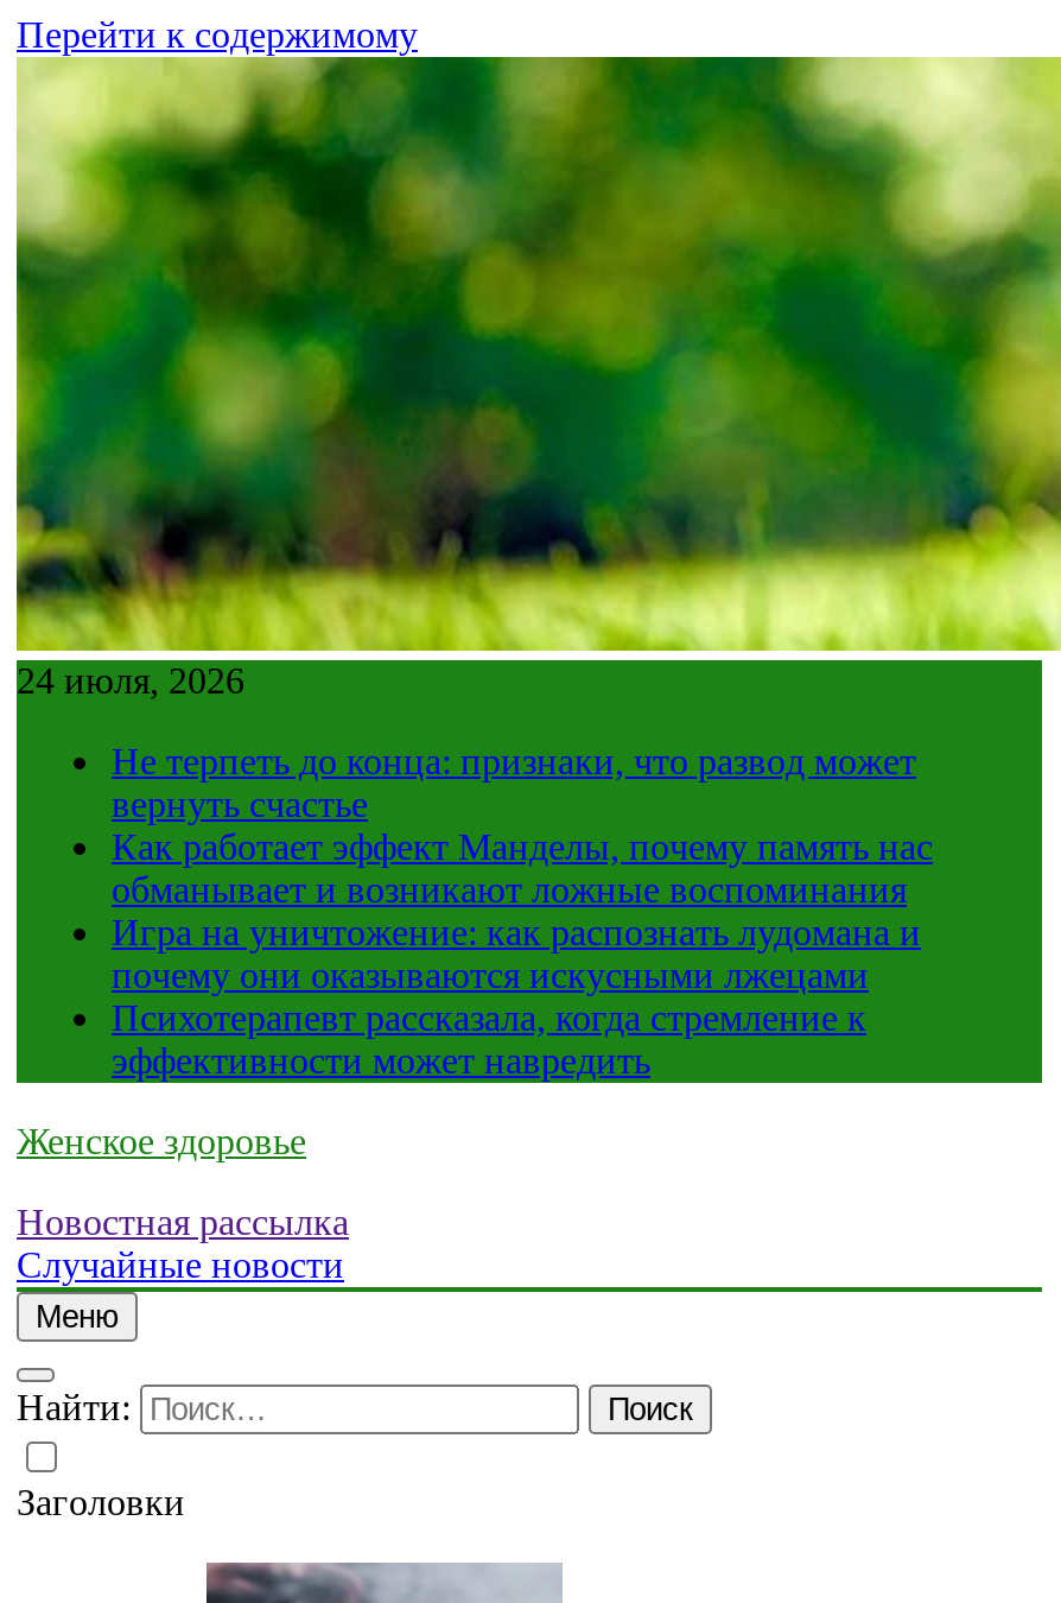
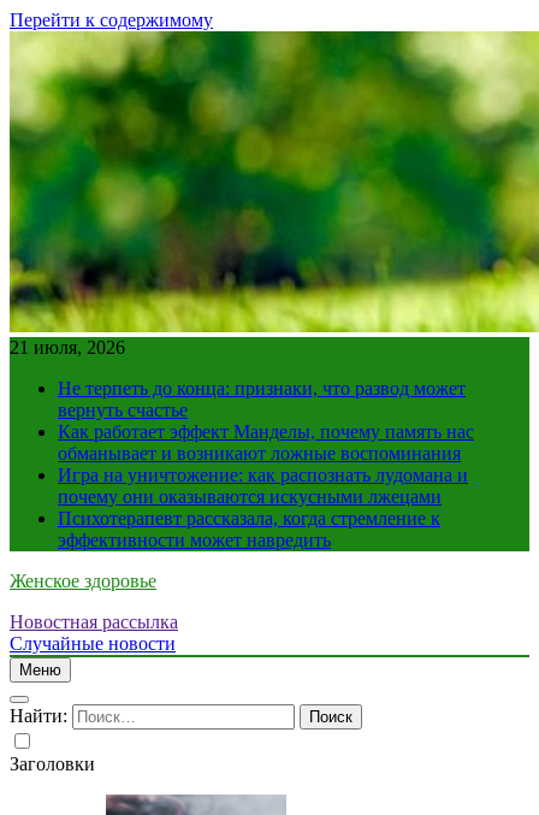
- 24 июля, 2026
+ 21 июля, 2026
